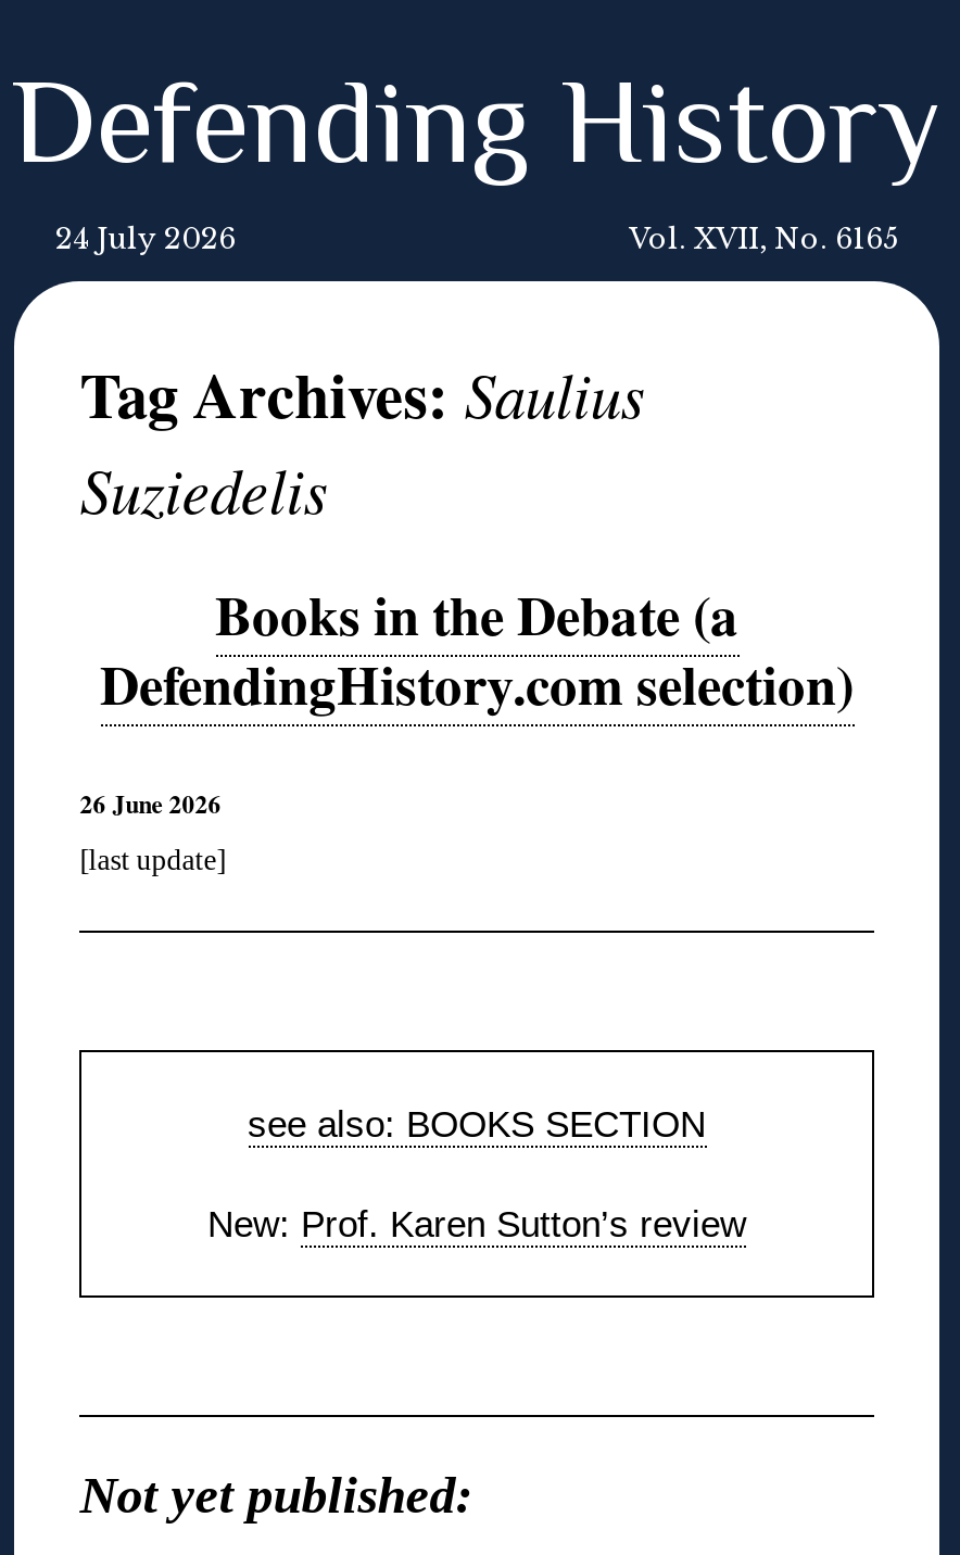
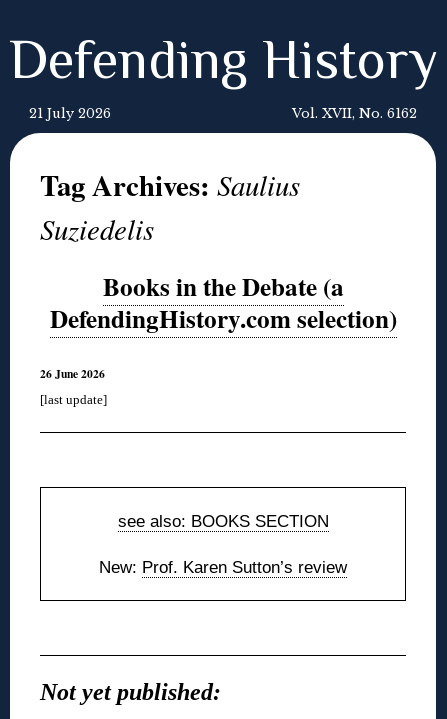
- 24 July 2026
+ 21 July 2026

- Vol. XVII, No. 6165
+ Vol. XVII, No. 6162
